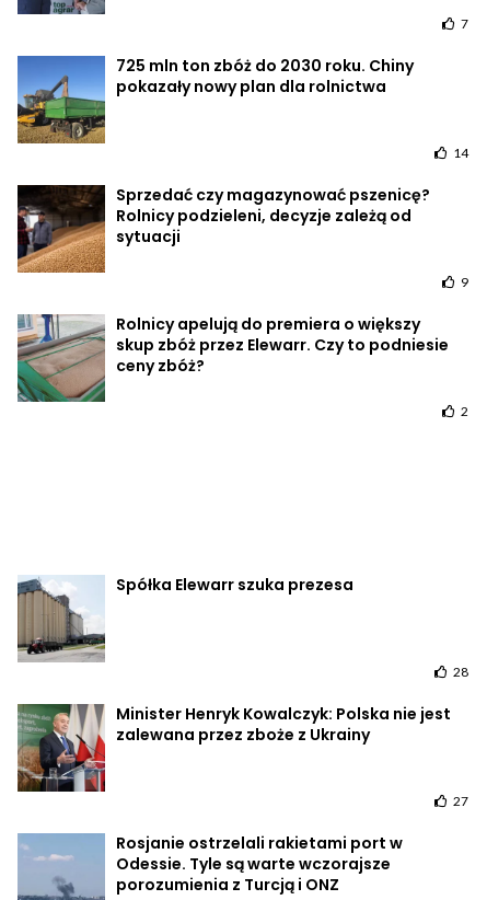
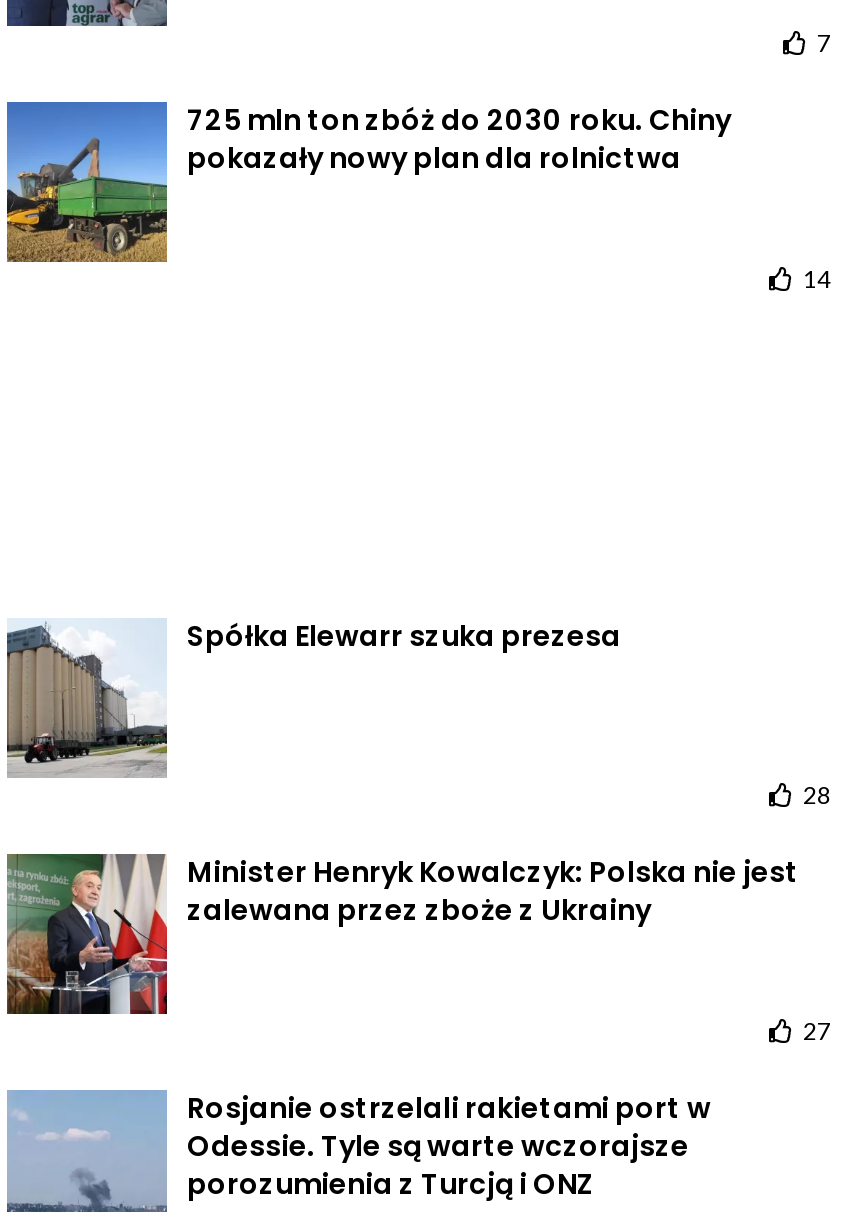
- [image]
- Sprzedać czy magazynować pszenicę?
- Rolnicy podzieleni, decyzje zależą od
- sytuacji
- 9
- Rolnicy apelują do premiera o większy
- skup zbóż przez Elewarr. Czy to podniesie
- ceny zbóż?
- 2

- [image]
